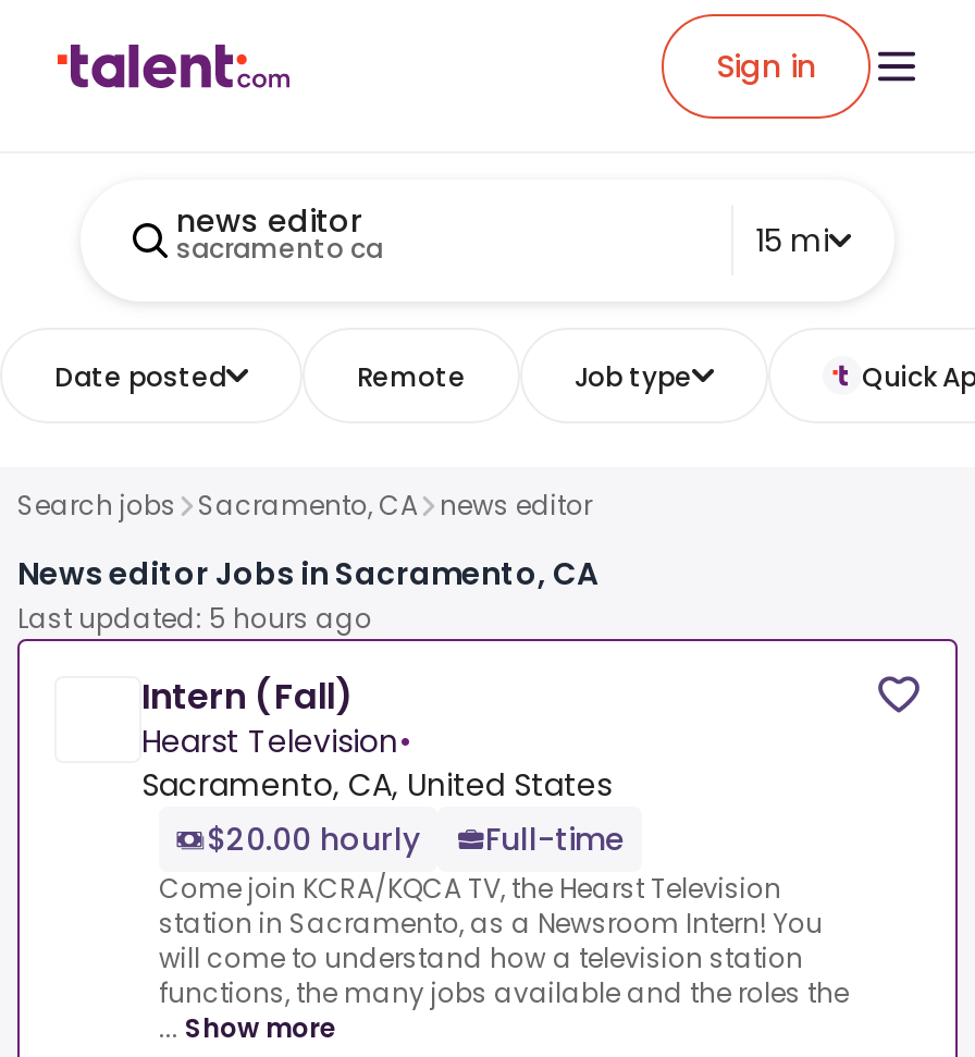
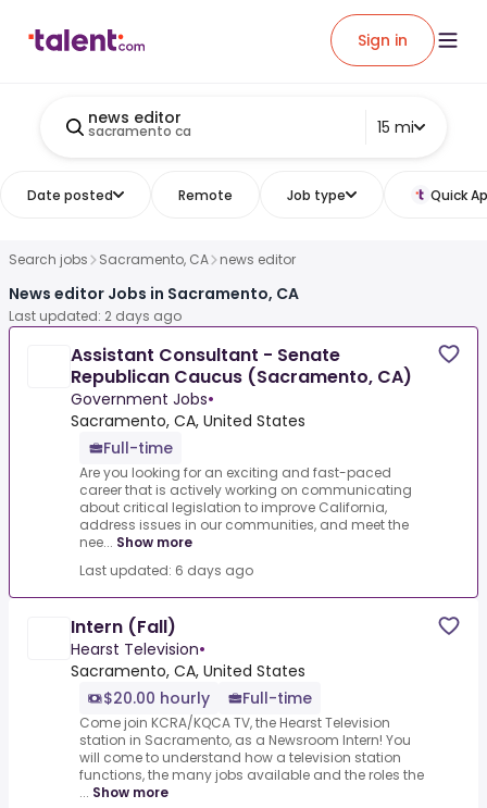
- Last updated: 5 hours ago
+ Last updated: 2 days ago
+ Assistant Consultant - Senate
+ Republican Caucus (Sacramento, CA)
+ Government Jobs•
+ Sacramento, CA, United States
+ Full-time
+ Are you looking for an exciting and fast-paced
+ career that is actively working on communicating
+ about critical legislation to improve California,
+ address issues in our communities, and meet the
+ nee... Show more
+ Last updated: 6 days ago
